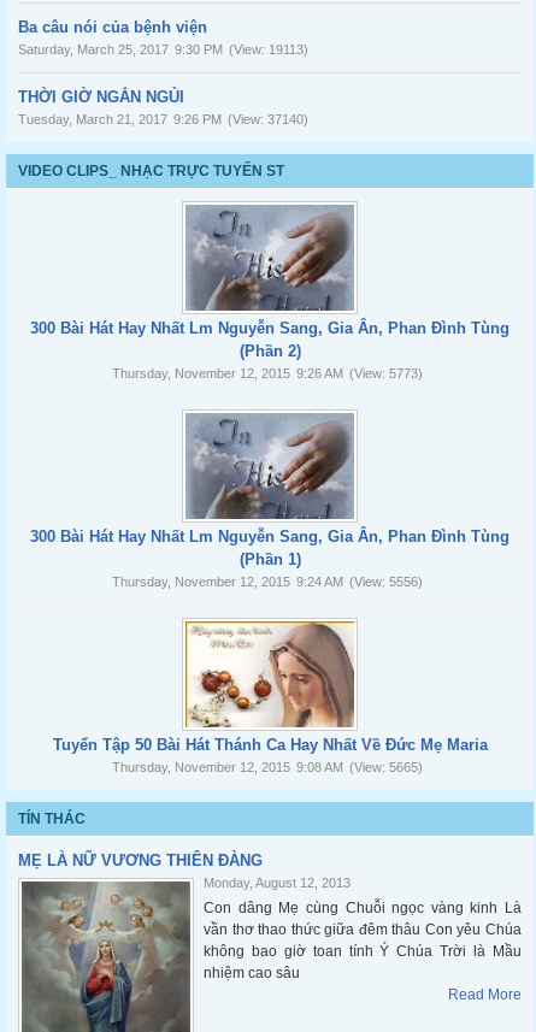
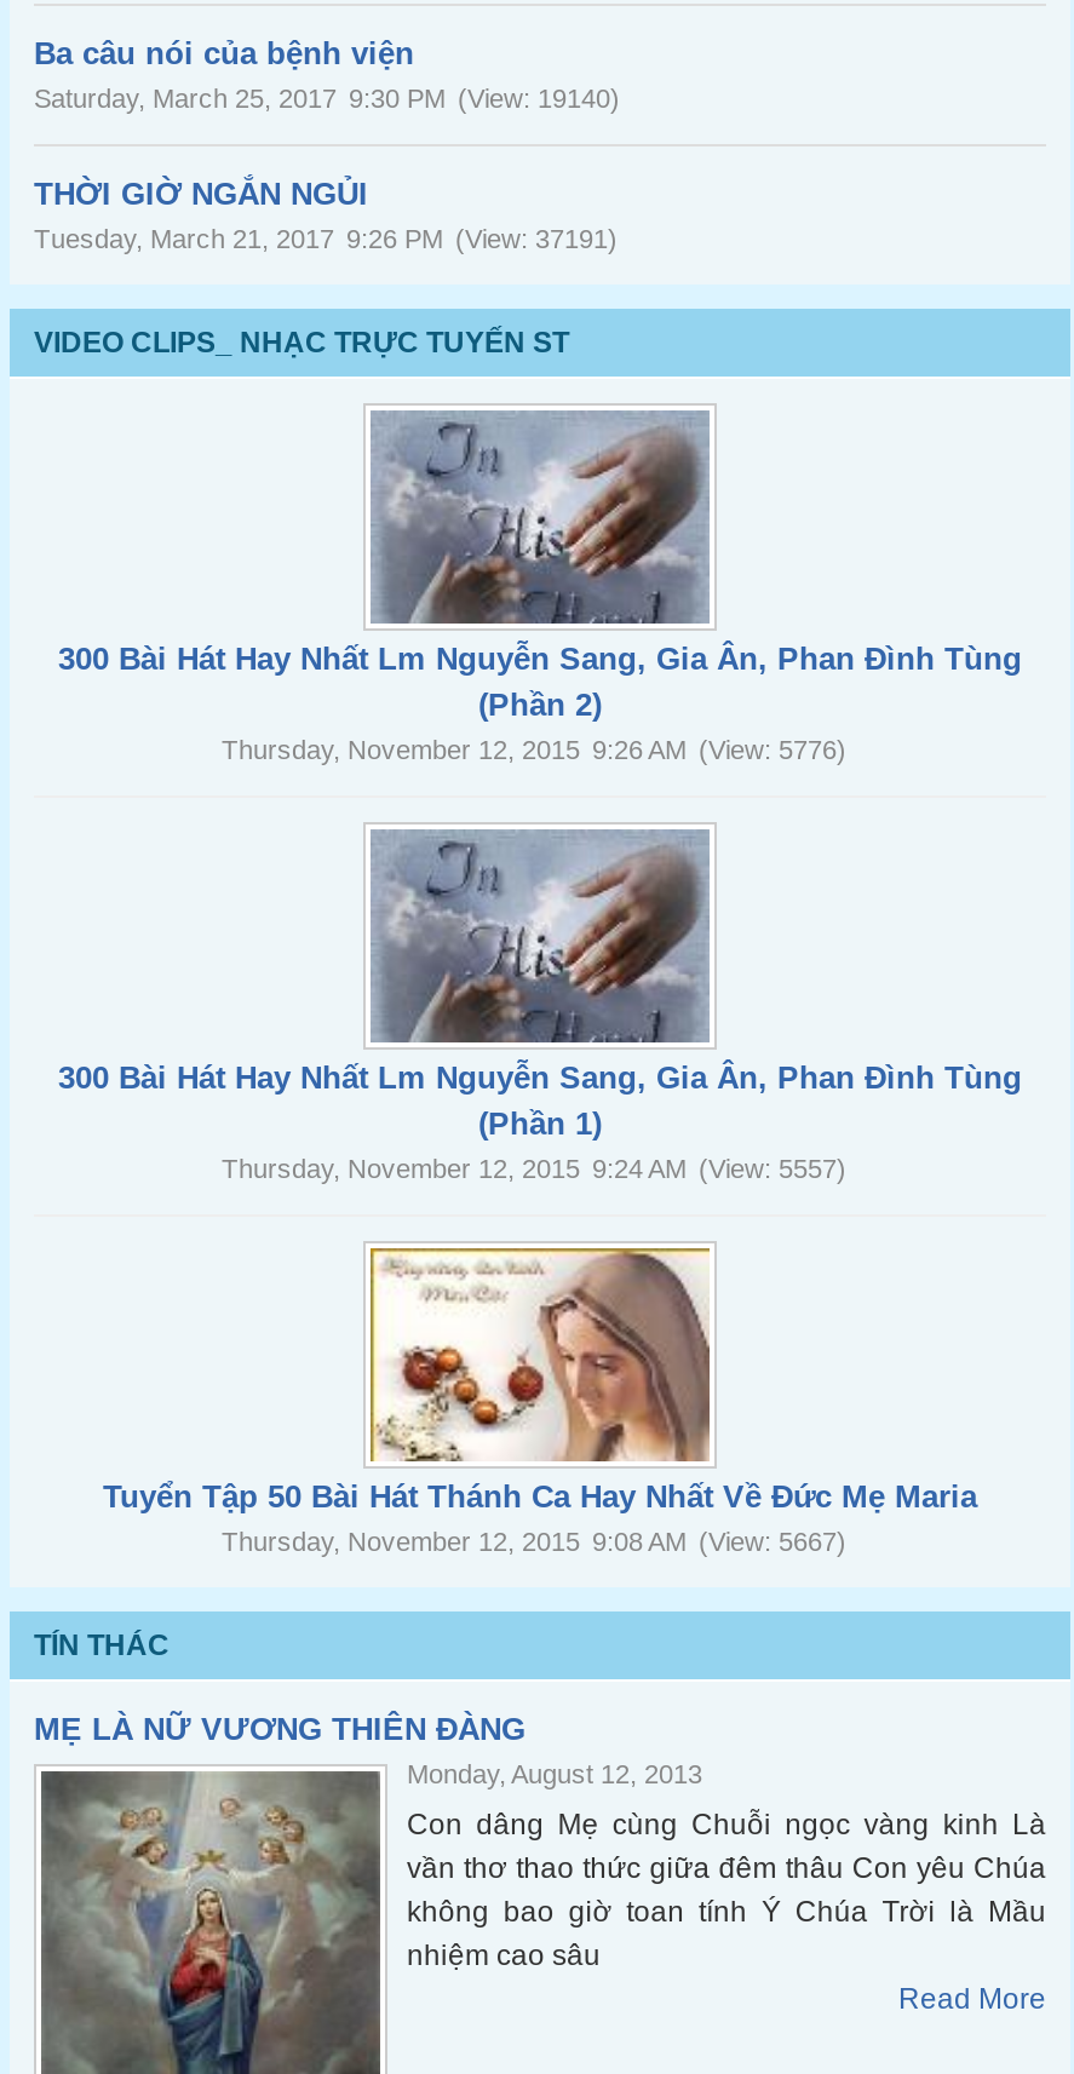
- Saturday, March 25, 2017 9:30 PM (View: 19113)
+ Saturday, March 25, 2017 9:30 PM (View: 19140)

- Tuesday, March 21, 2017 9:26 PM (View: 37140)
+ Tuesday, March 21, 2017 9:26 PM (View: 37191)

- Thursday, November 12, 2015 9:26 AM (View: 5773)
+ Thursday, November 12, 2015 9:26 AM (View: 5776)

- Thursday, November 12, 2015 9:24 AM (View: 5556)
+ Thursday, November 12, 2015 9:24 AM (View: 5557)

- Thursday, November 12, 2015 9:08 AM (View: 5665)
+ Thursday, November 12, 2015 9:08 AM (View: 5667)
